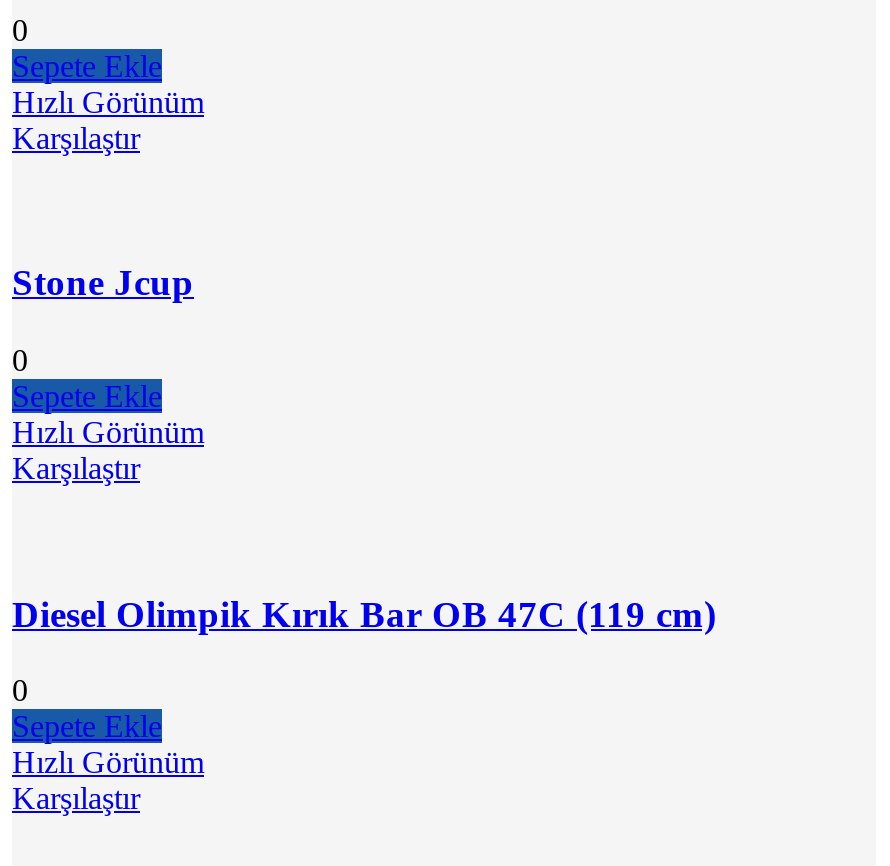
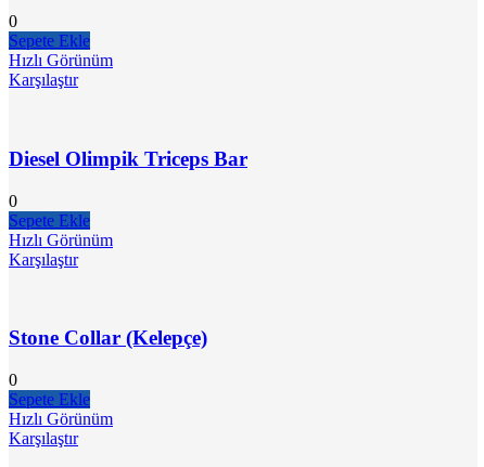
- Stone Jcup
+ Diesel Olimpik Triceps Bar

- Diesel Olimpik Kırık Bar OB 47C (119 cm)
+ Stone Collar (Kelepçe)
